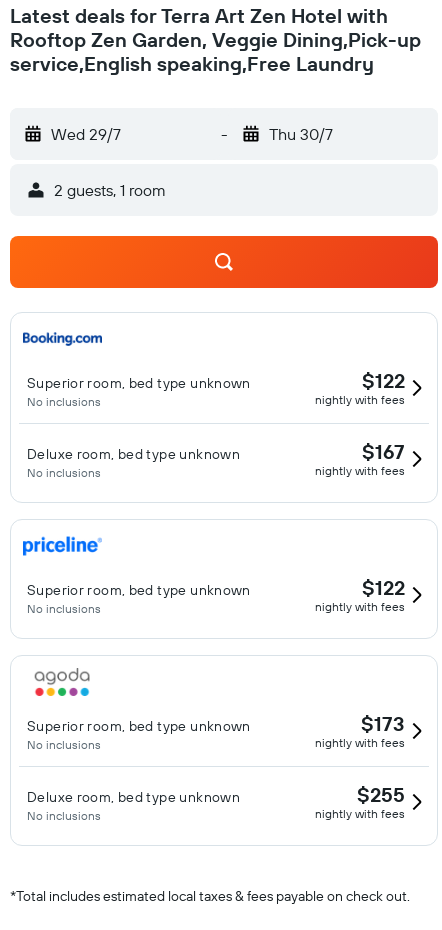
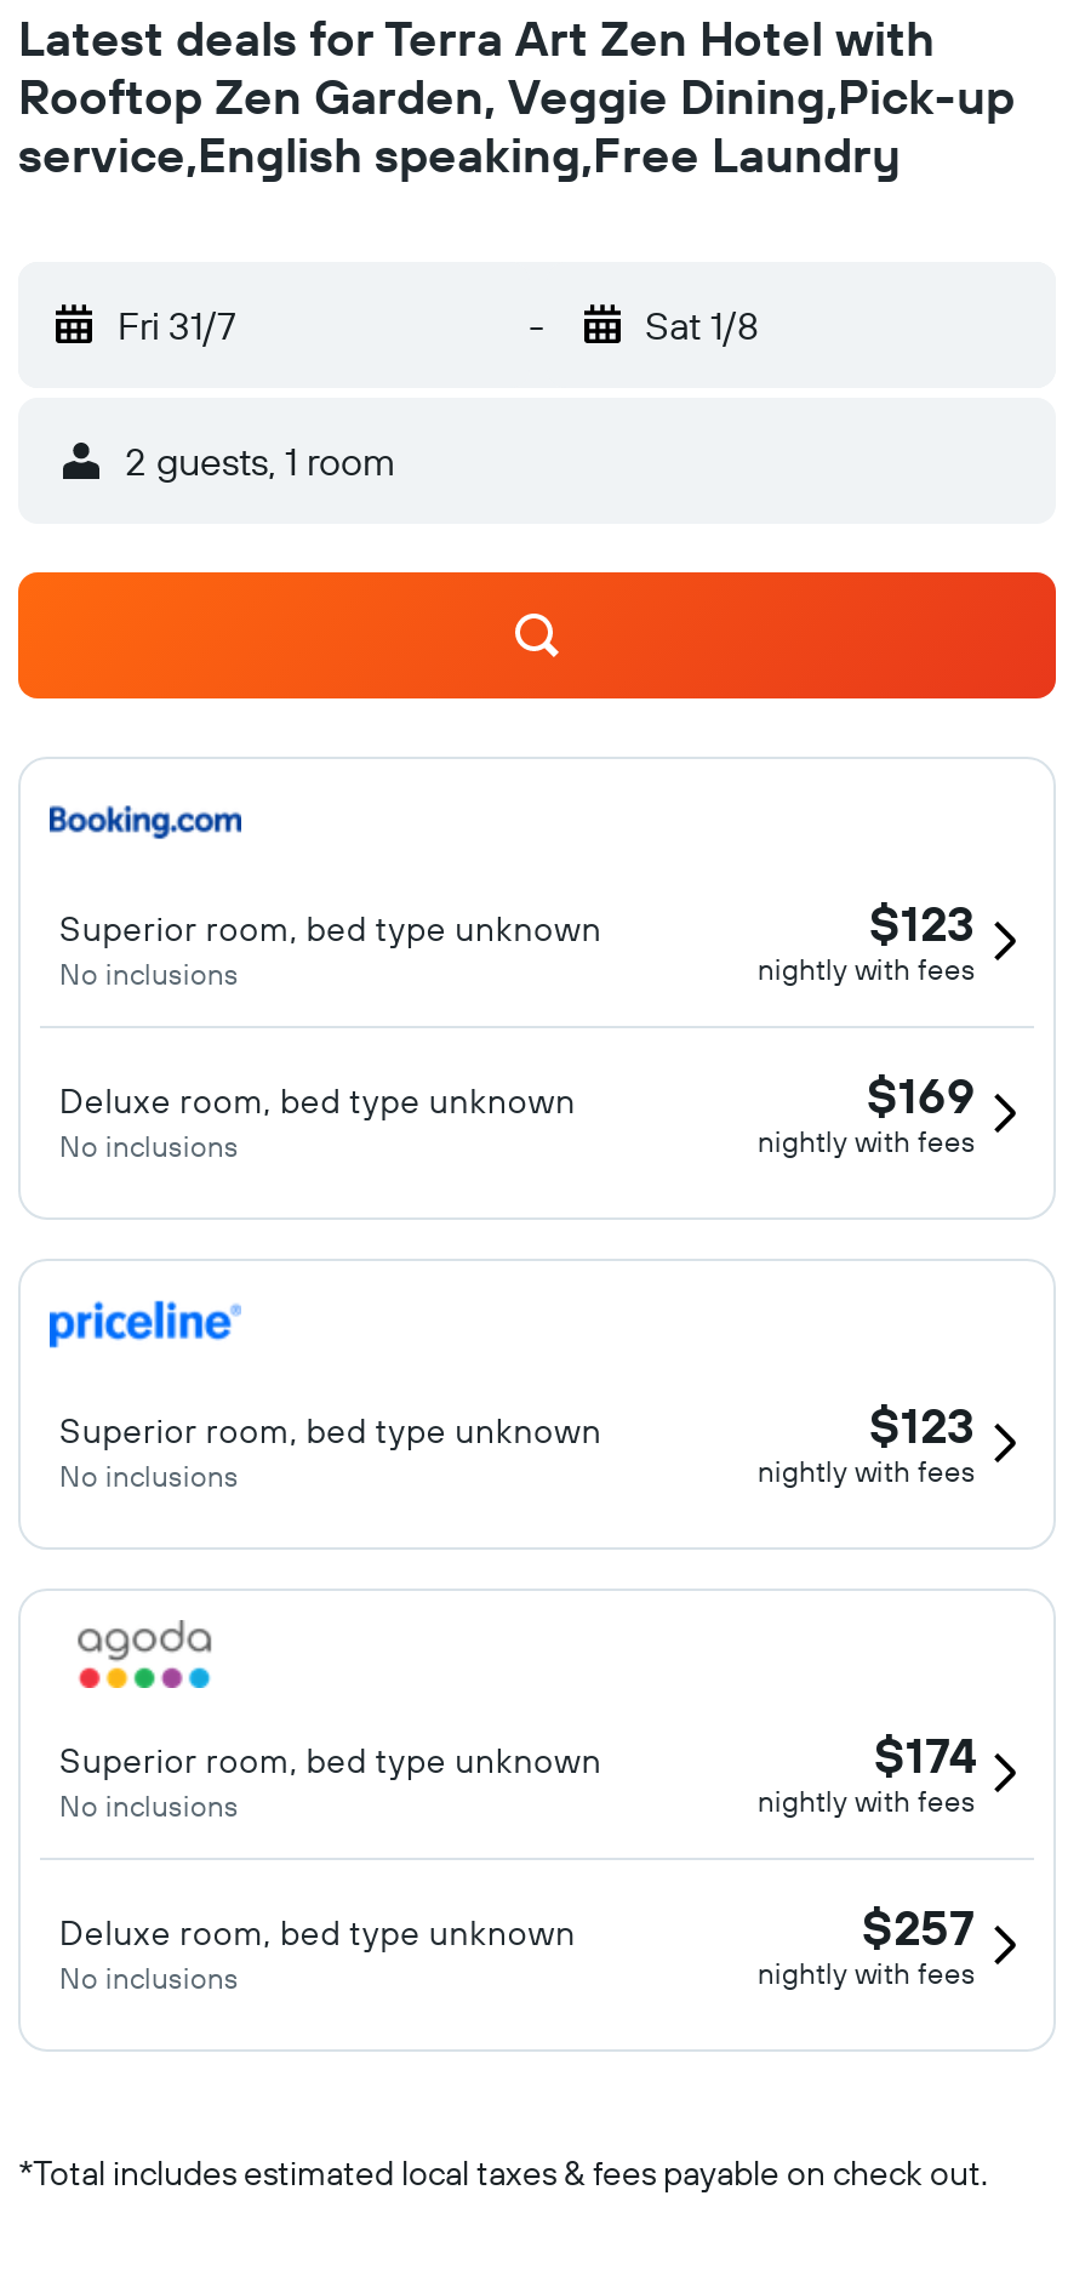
- Wed 29/7
+ Fri 31/7

- Thu 30/7
+ Sat 1/8

- $122
+ $123

- $167
+ $169

- $122
+ $123

- $173
+ $174

- $255
+ $257
